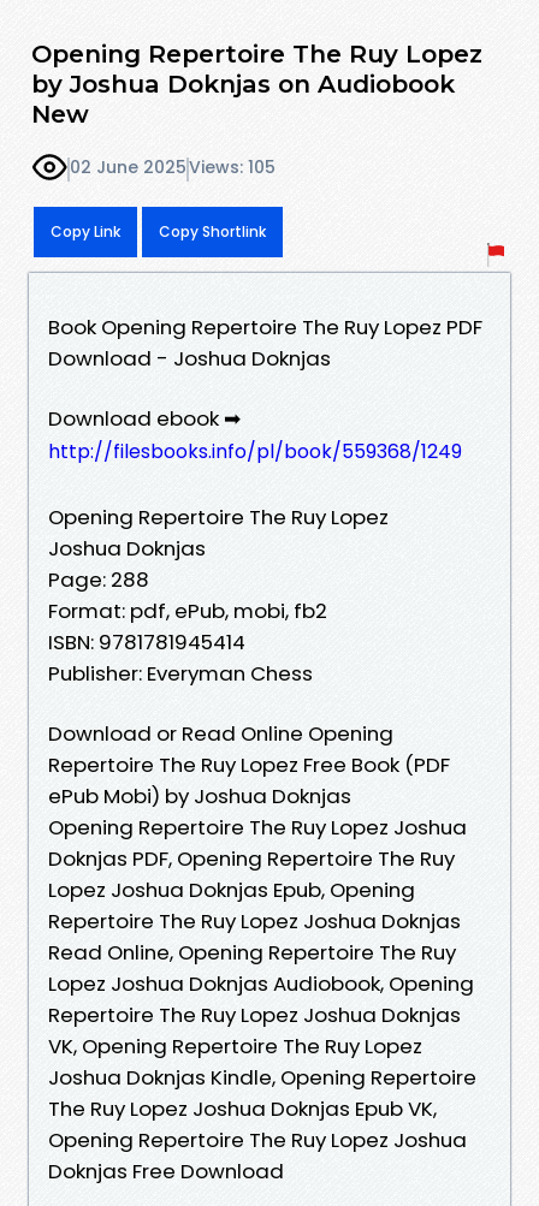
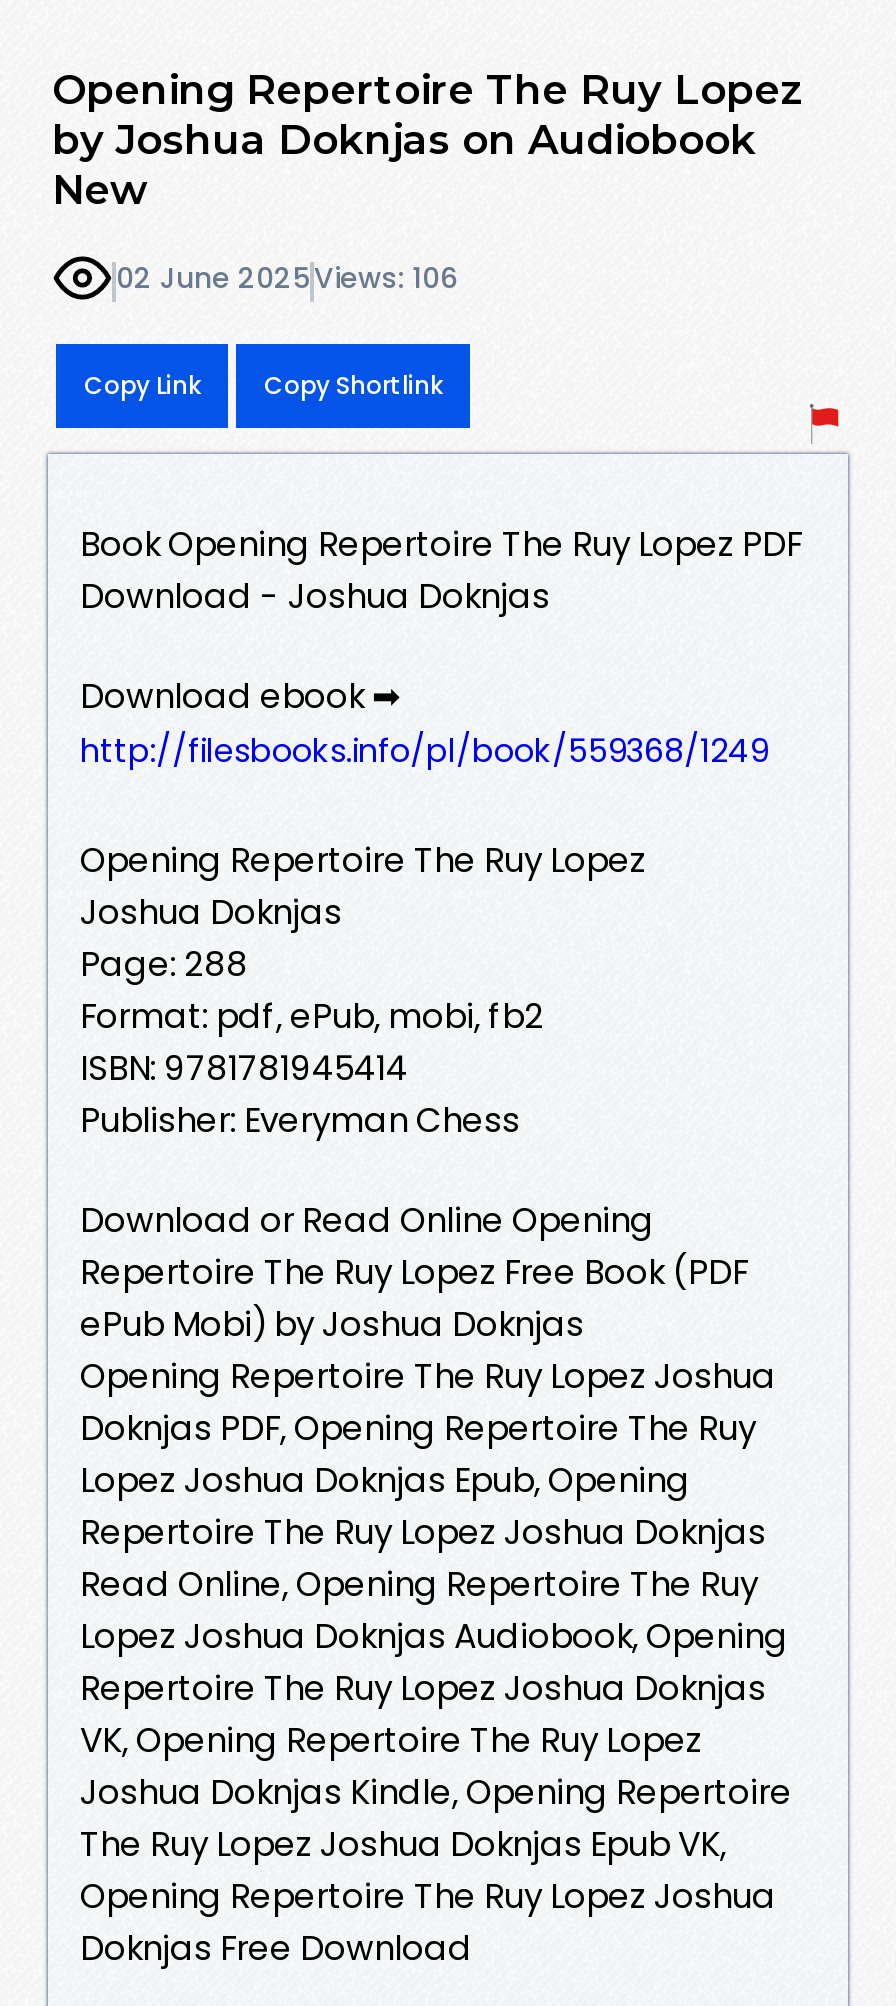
- 02 June 2025 Views: 105
+ 02 June 2025 Views: 106
